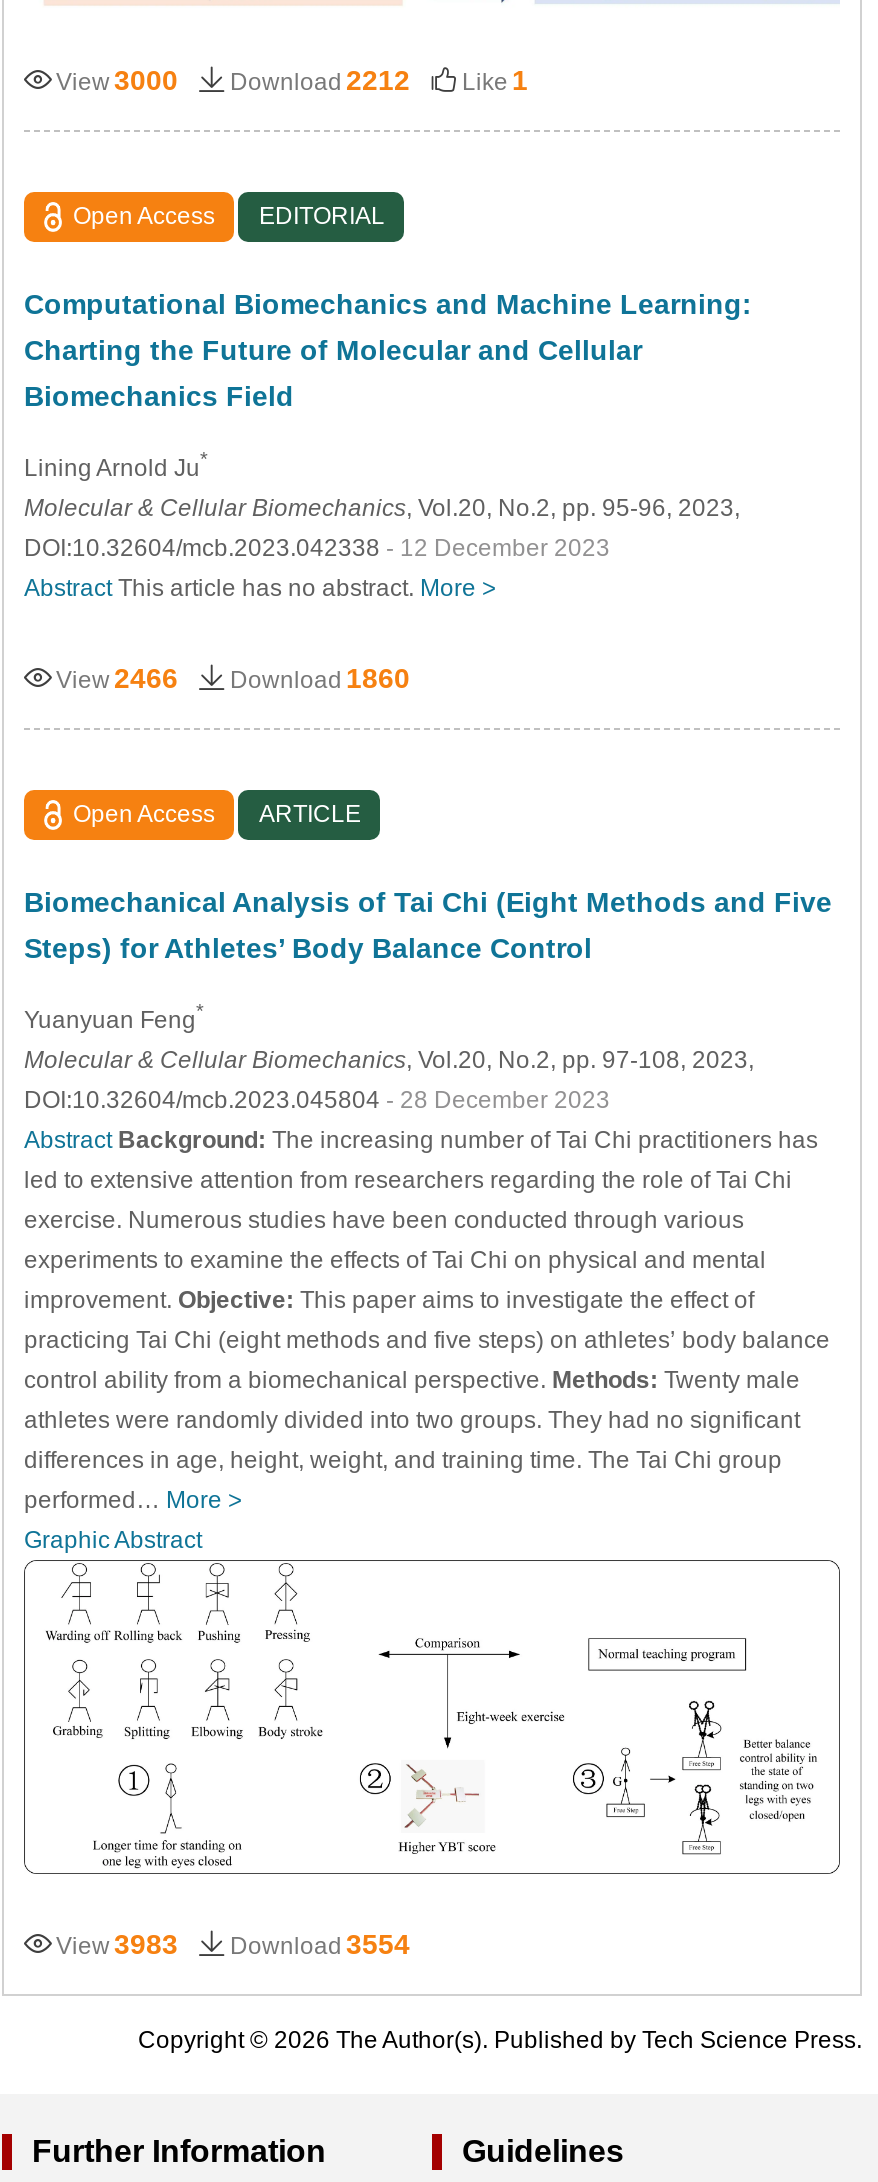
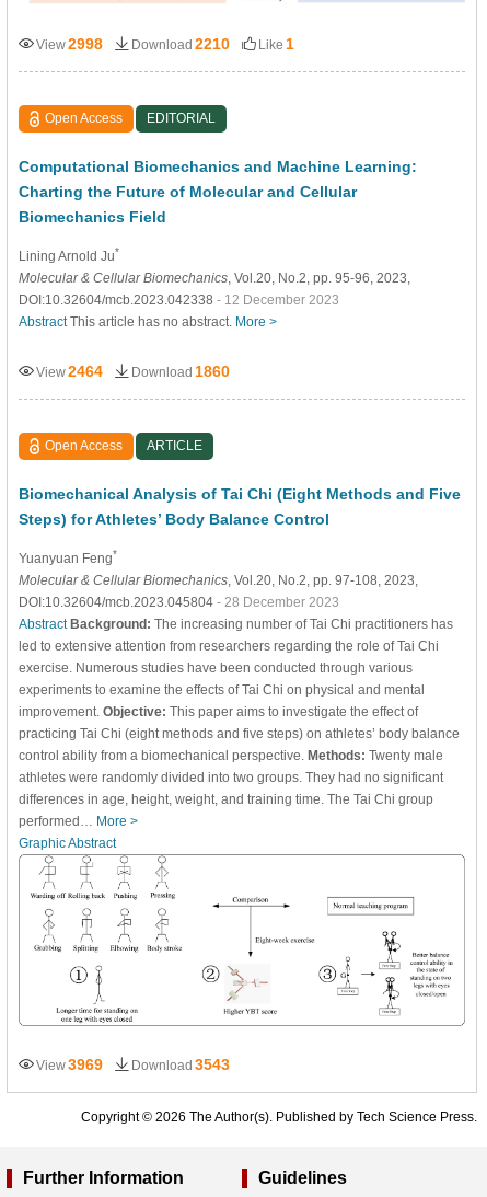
- View 3000
+ View 2998

- Download 2212
+ Download 2210

- View 2466 Download 1860
+ View 2464 Download 1860

- View 3983
+ View 3969

- Download 3554
+ Download 3543
